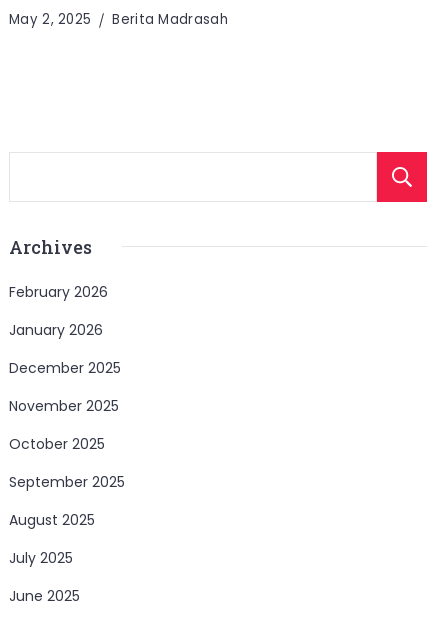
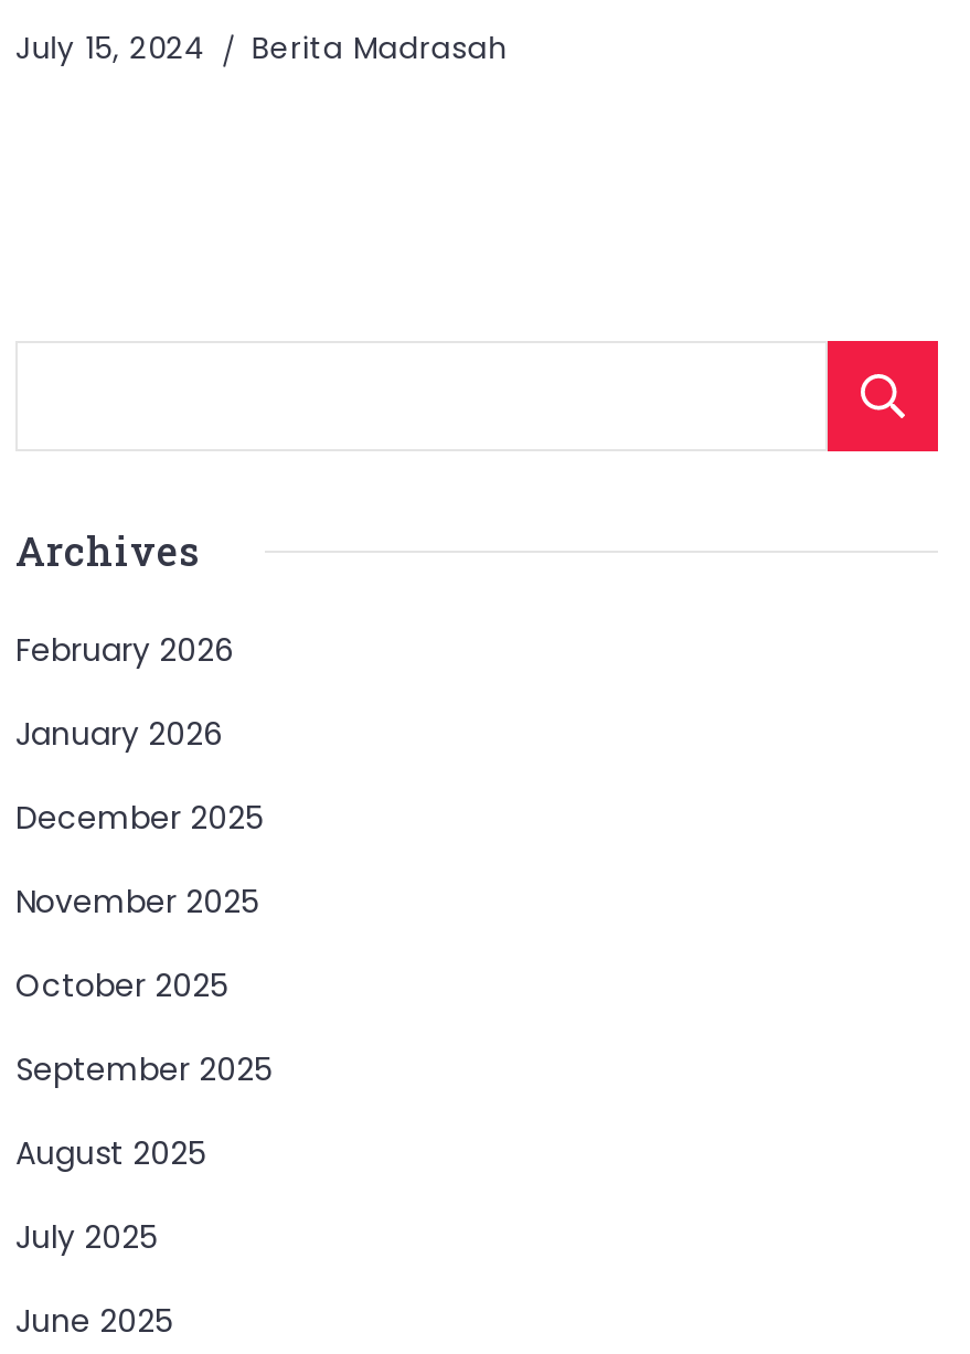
- May 2, 2025 Berita Madrasah
+ July 15, 2024 Berita Madrasah
